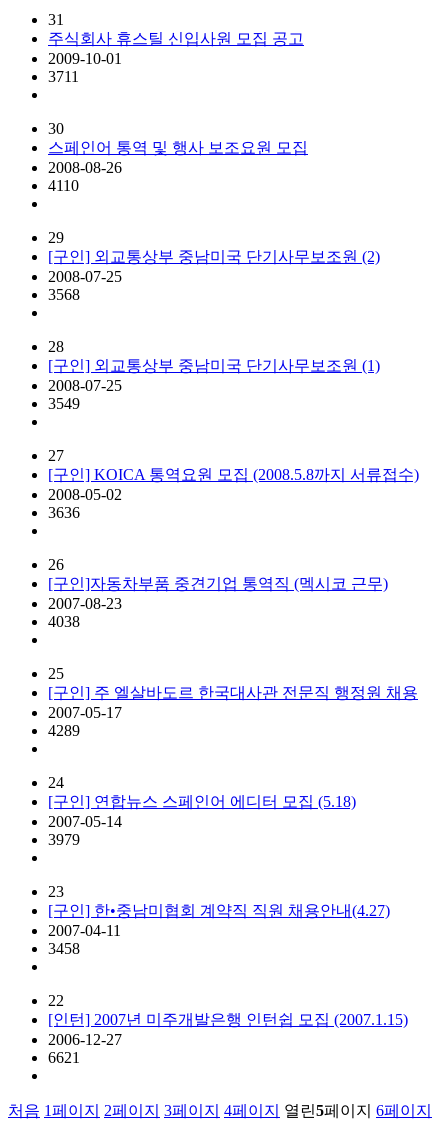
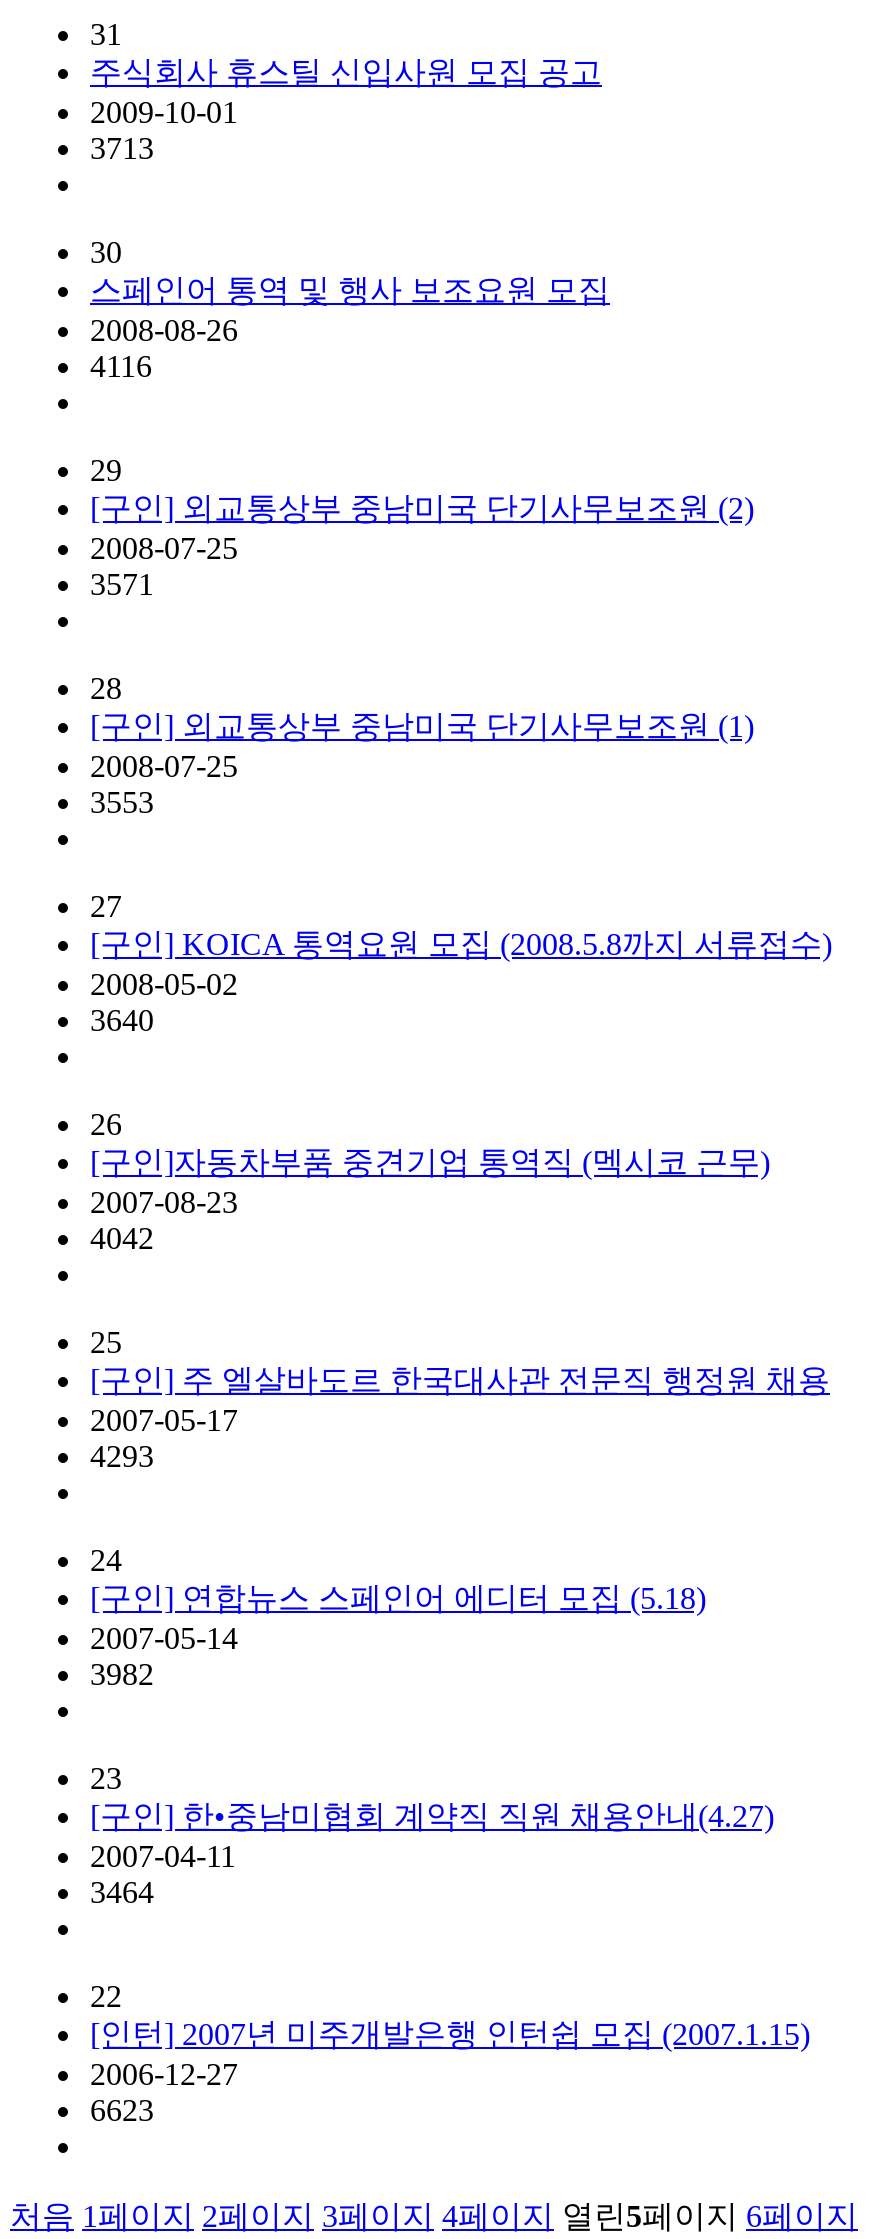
- 3711
+ 3713

- 4110
+ 4116

- 3568
+ 3571

- 3549
+ 3553

- 3636
+ 3640

- 4038
+ 4042

- 4289
+ 4293

- 3979
+ 3982

- 3458
+ 3464

- 6621
+ 6623
